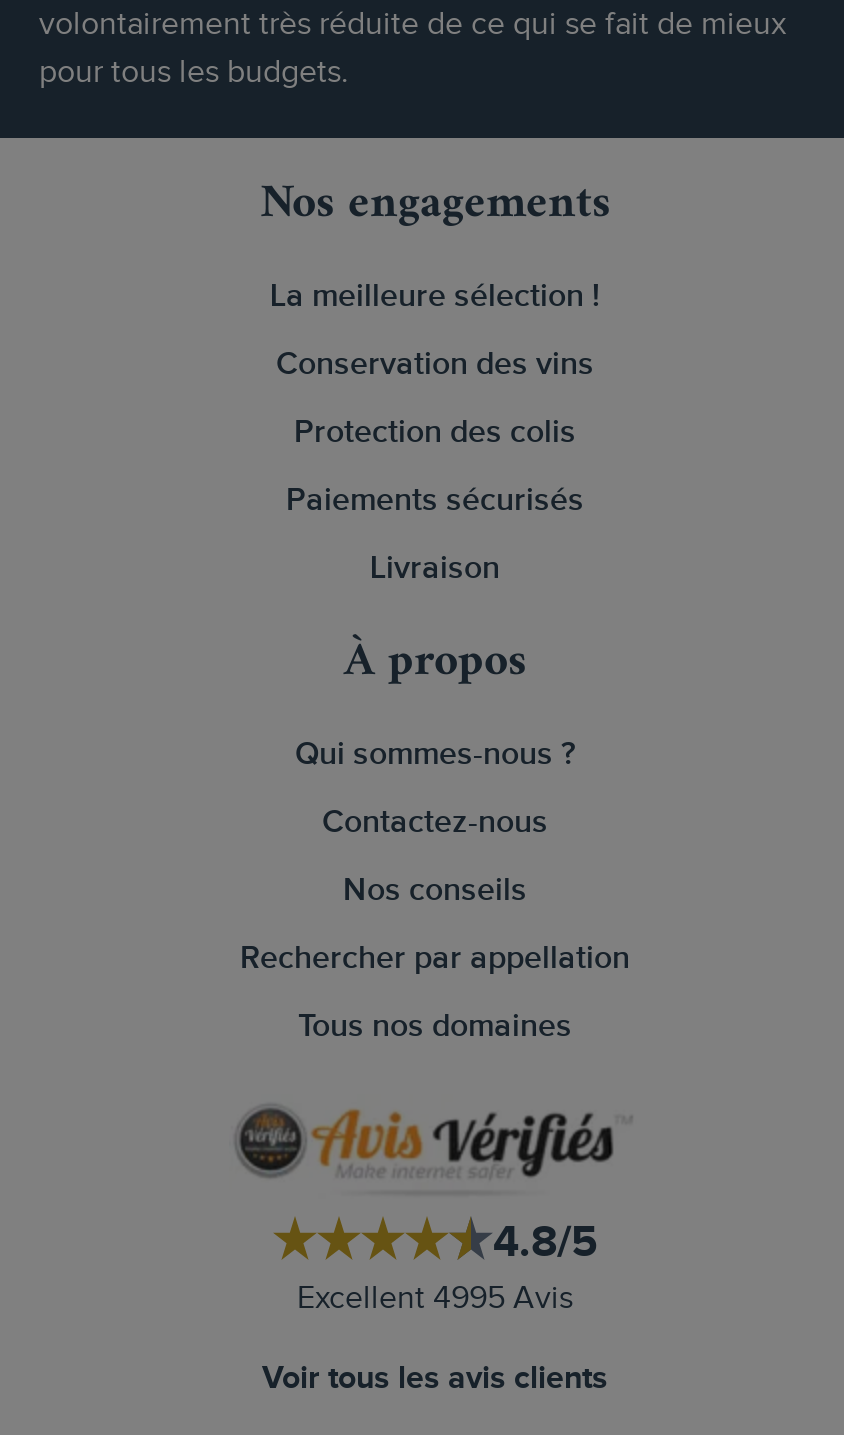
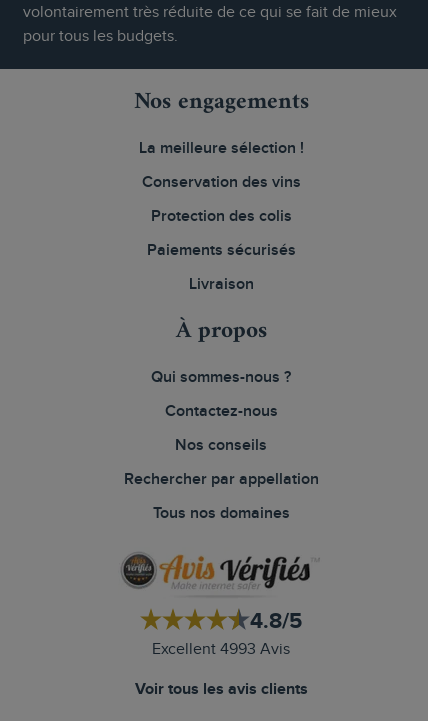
- Excellent 4995 Avis
+ Excellent 4993 Avis
